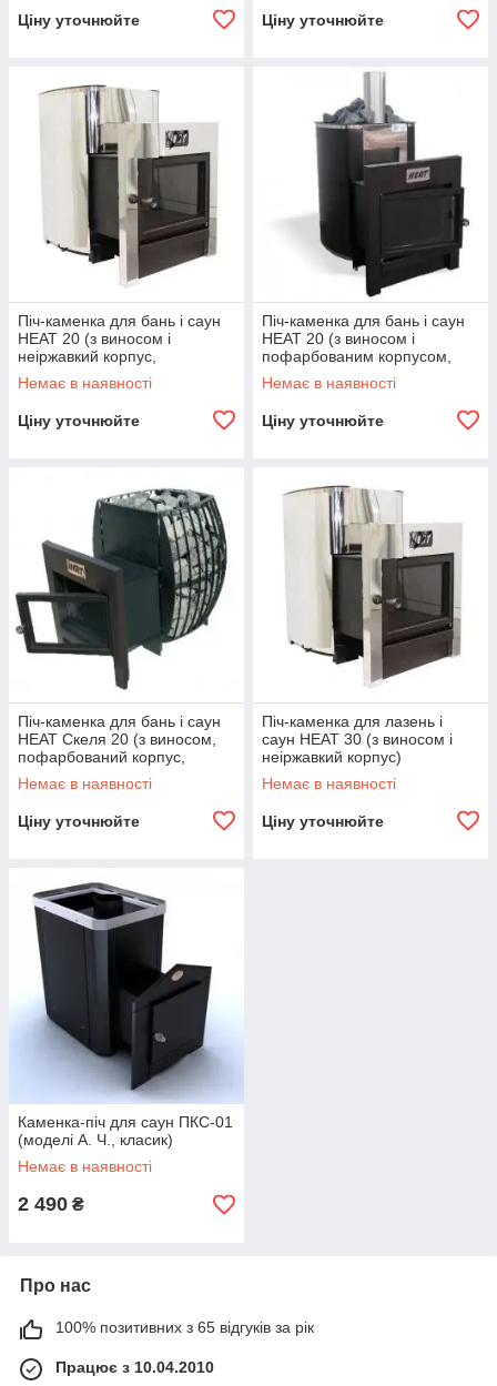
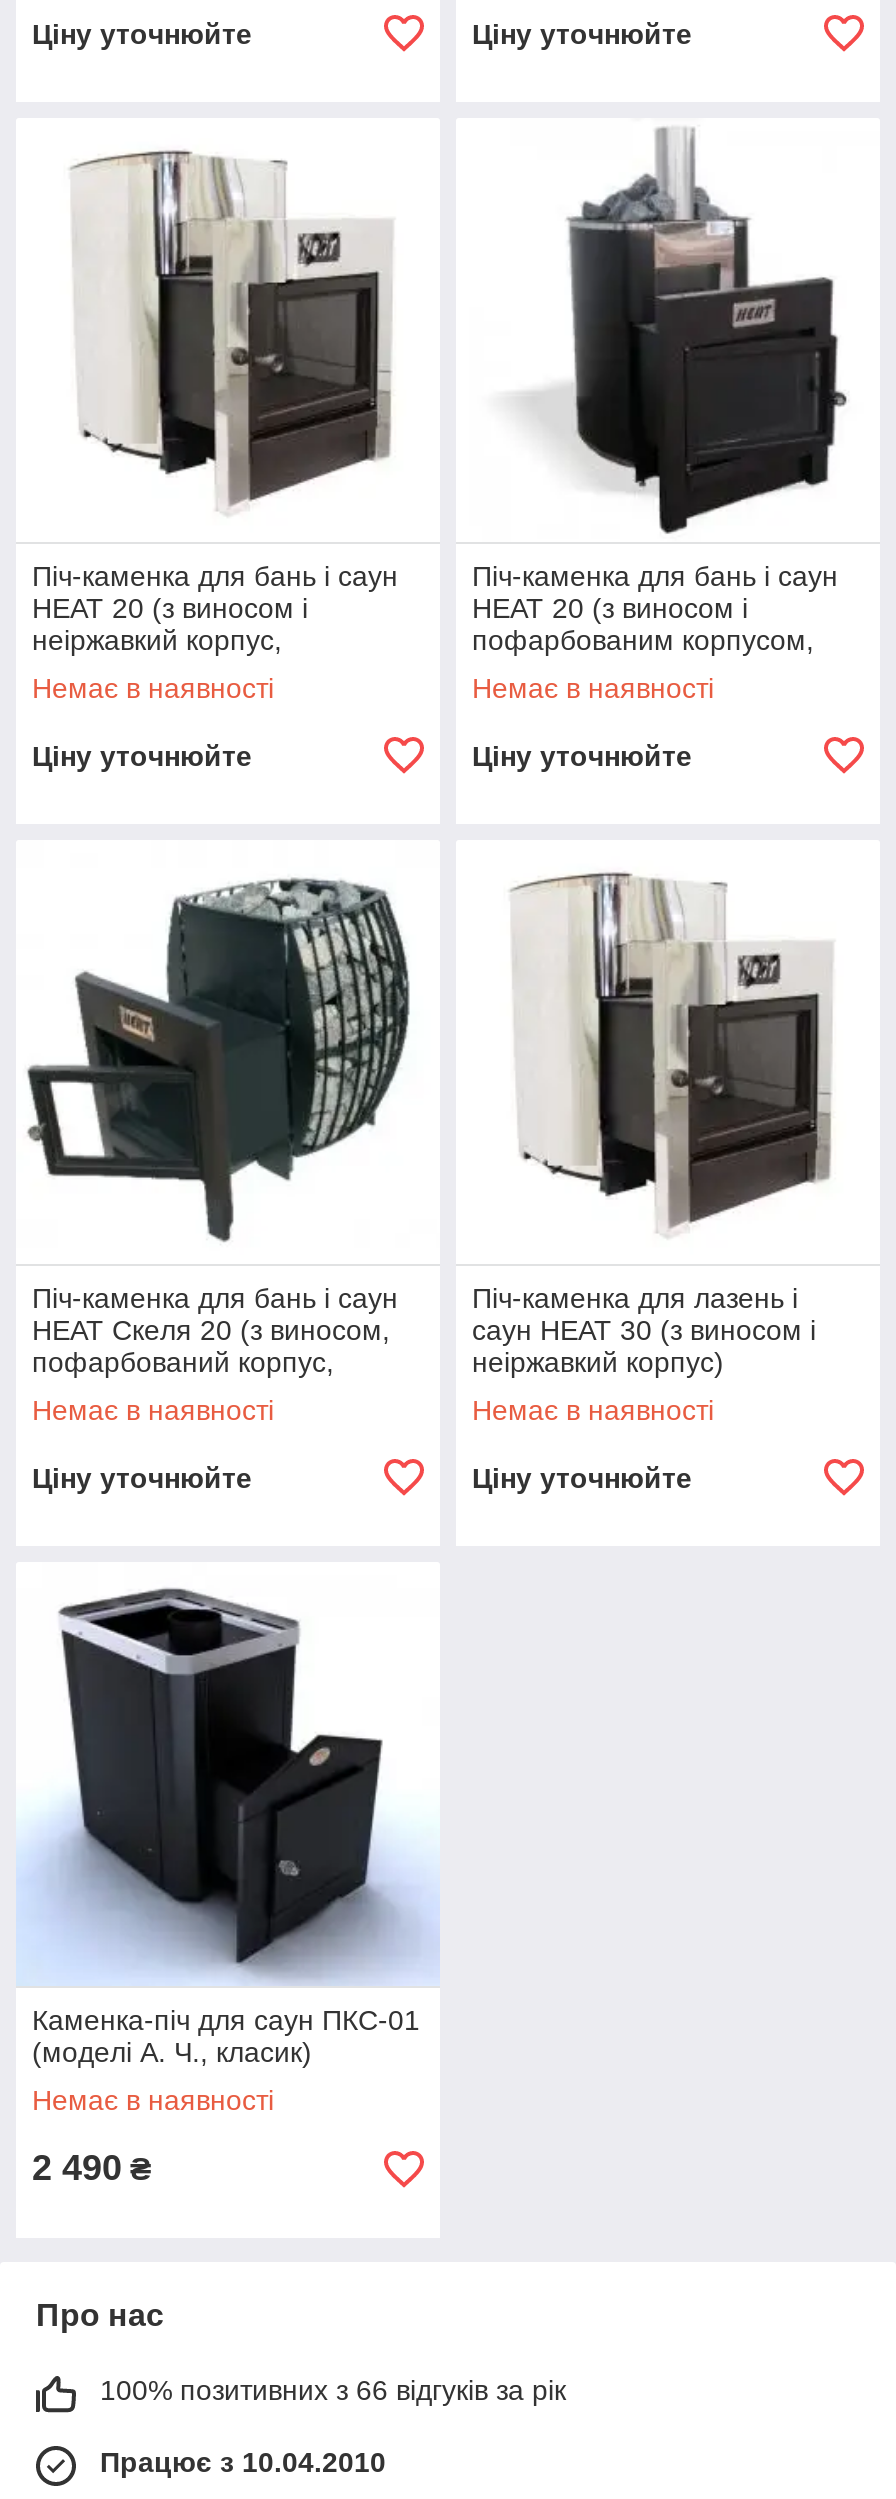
- 100% позитивних з 65 відгуків за рік
+ 100% позитивних з 66 відгуків за рік
